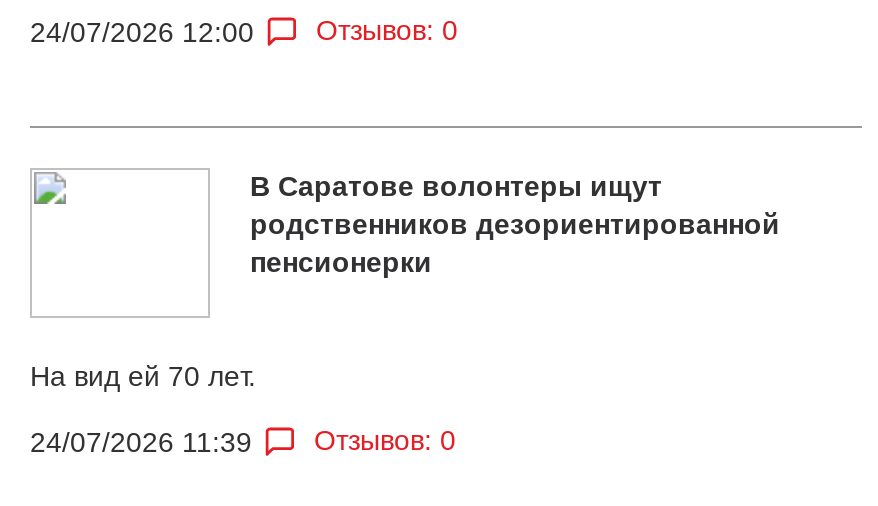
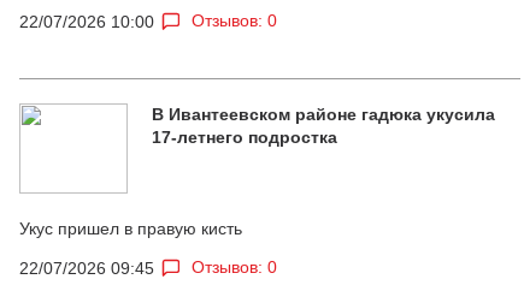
- 24/07/2026 12:00 Отзывов: 0
+ 22/07/2026 10:00 Отзывов: 0

- В Саратове волонтеры ищут
- родственников дезориентированной
- пенсионерки
+ В Ивантеевском районе гадюка укусила
+ 17-летнего подростка

- На вид ей 70 лет.
+ Укус пришел в правую кисть

- 24/07/2026 11:39 Отзывов: 0
+ 22/07/2026 09:45 Отзывов: 0
